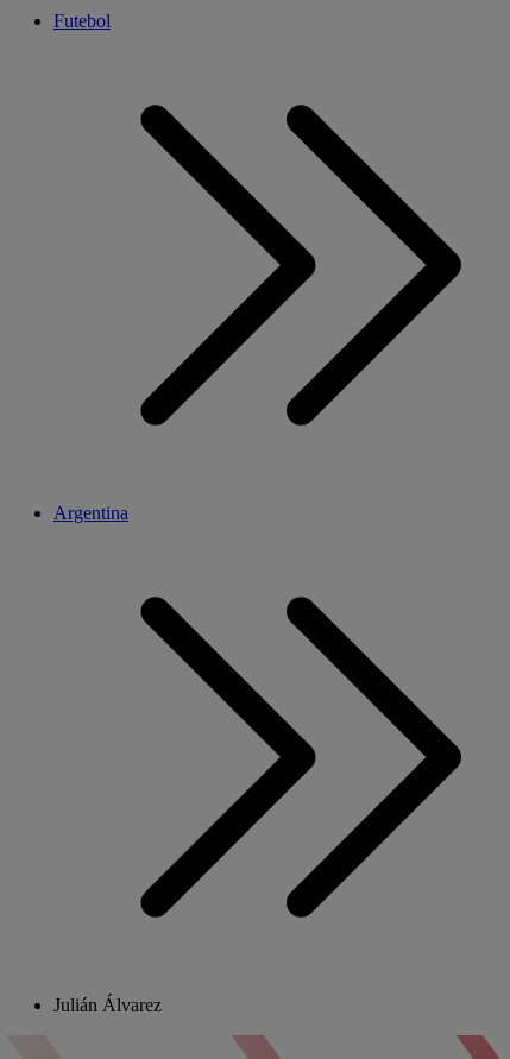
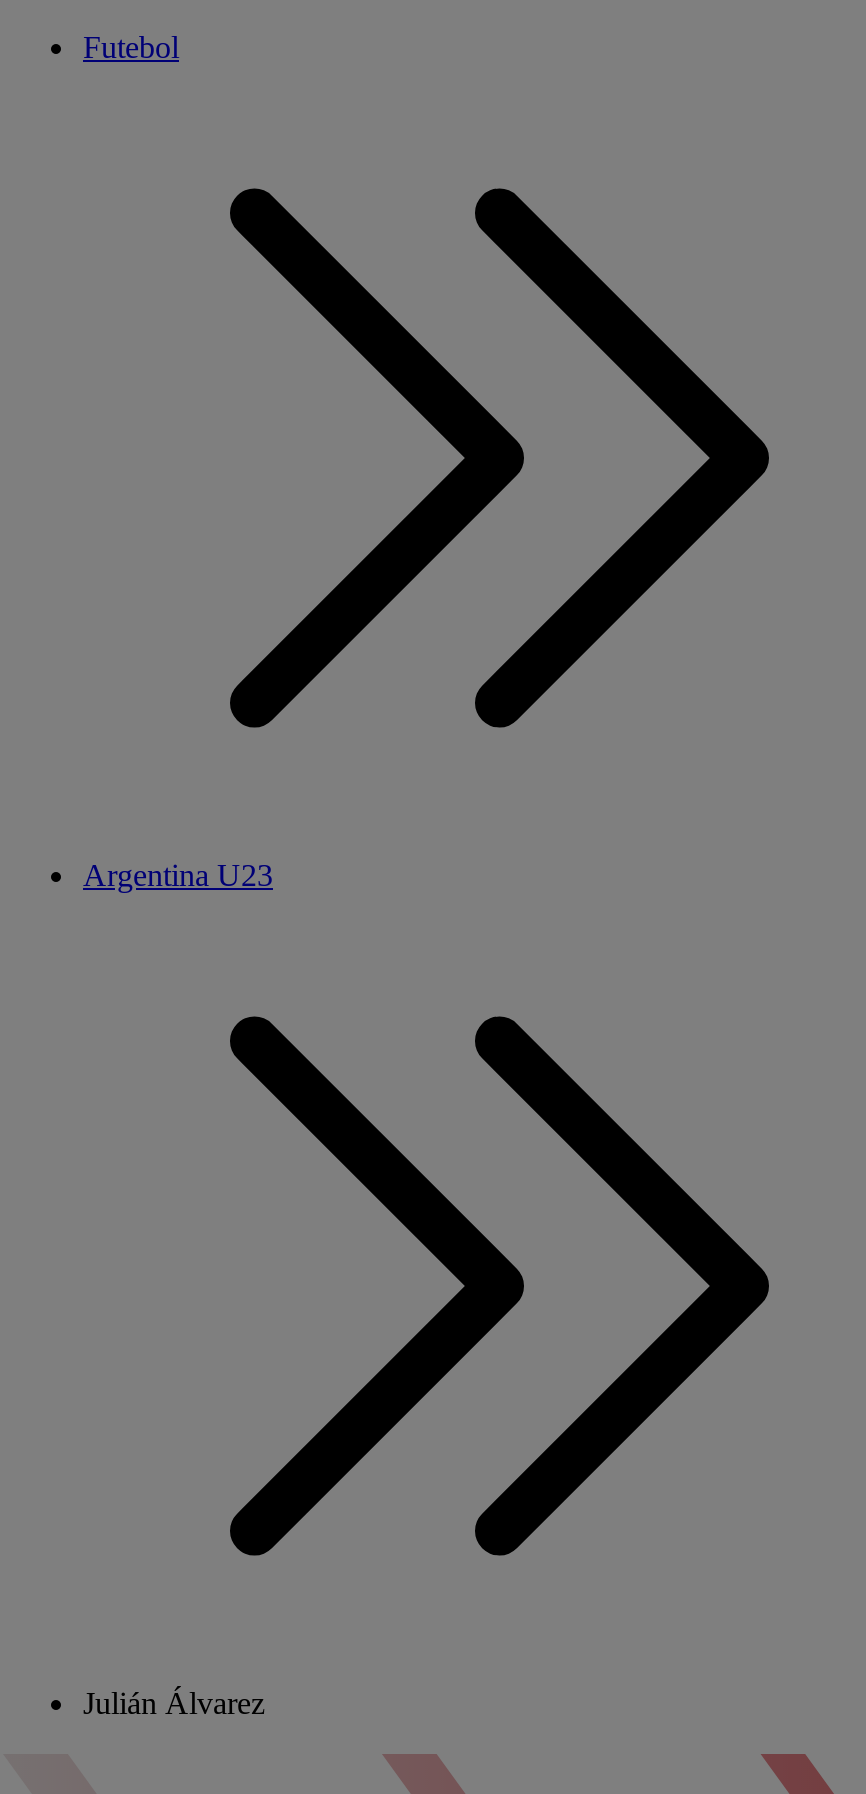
- Argentina
+ Argentina U23
